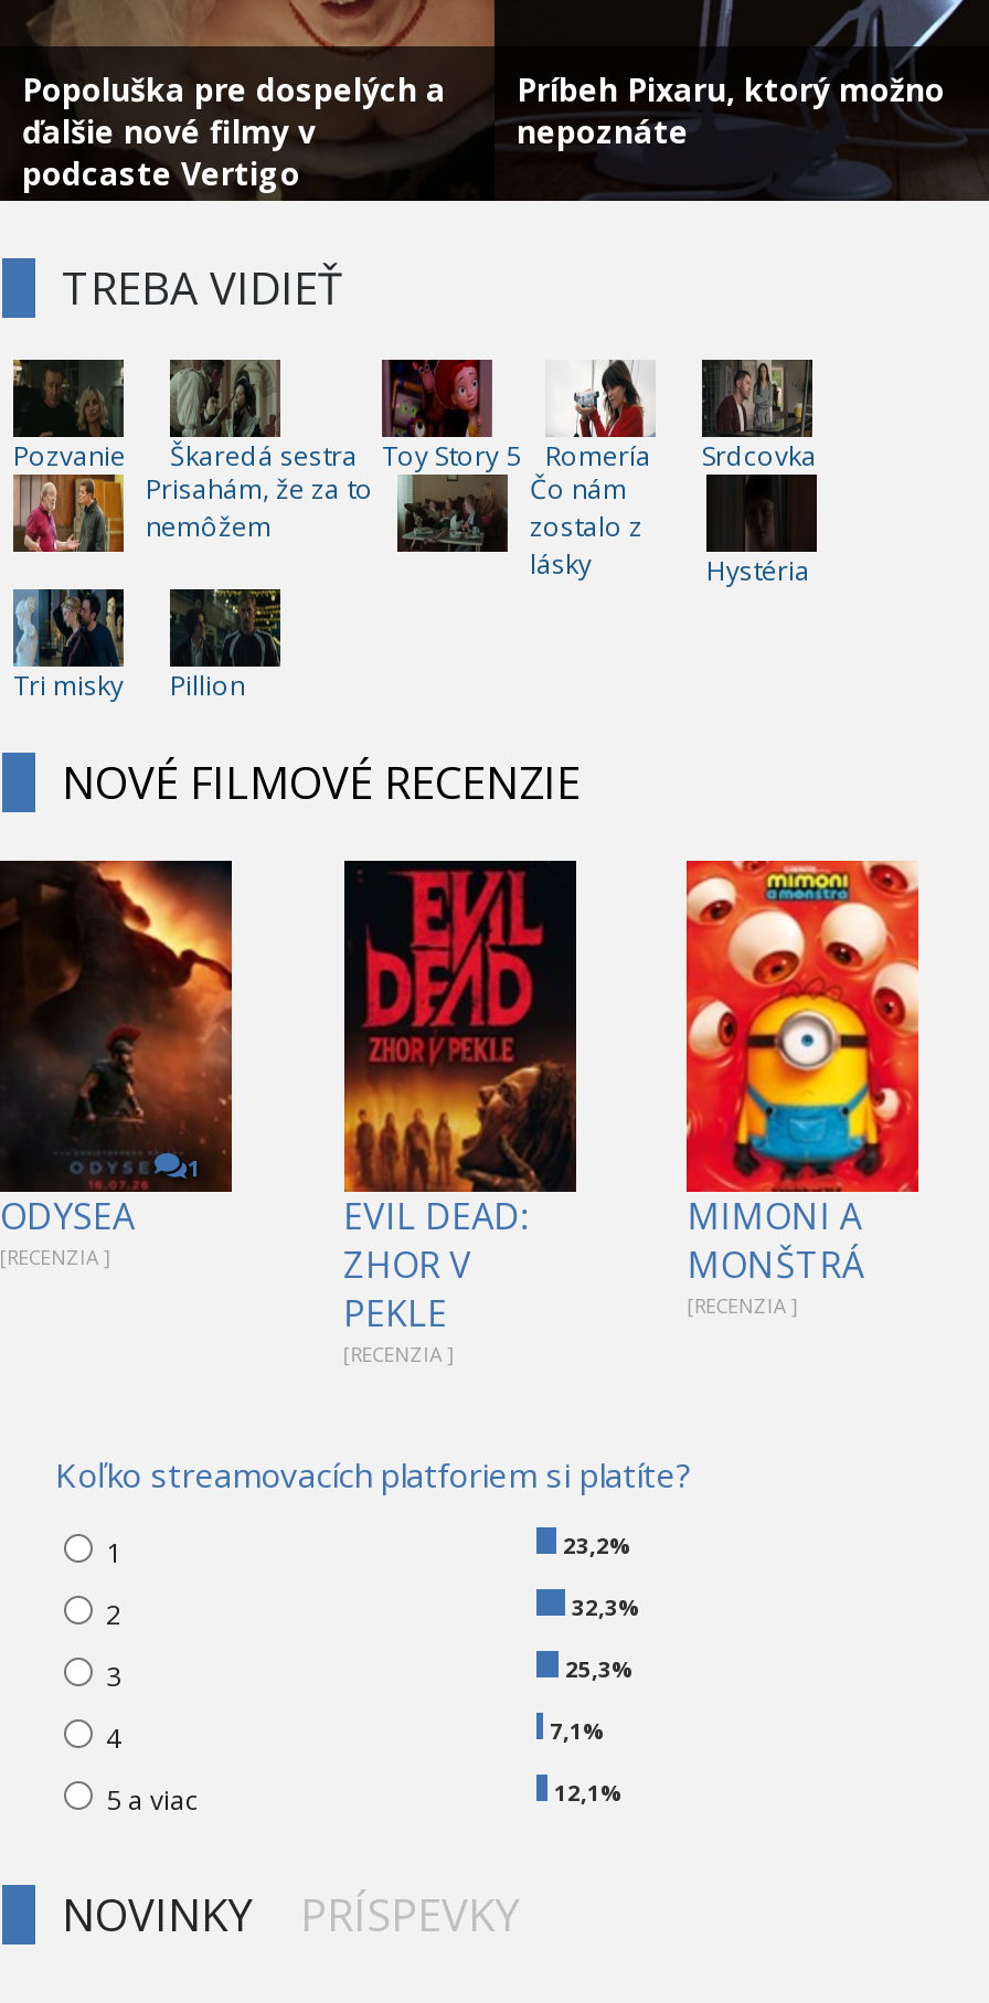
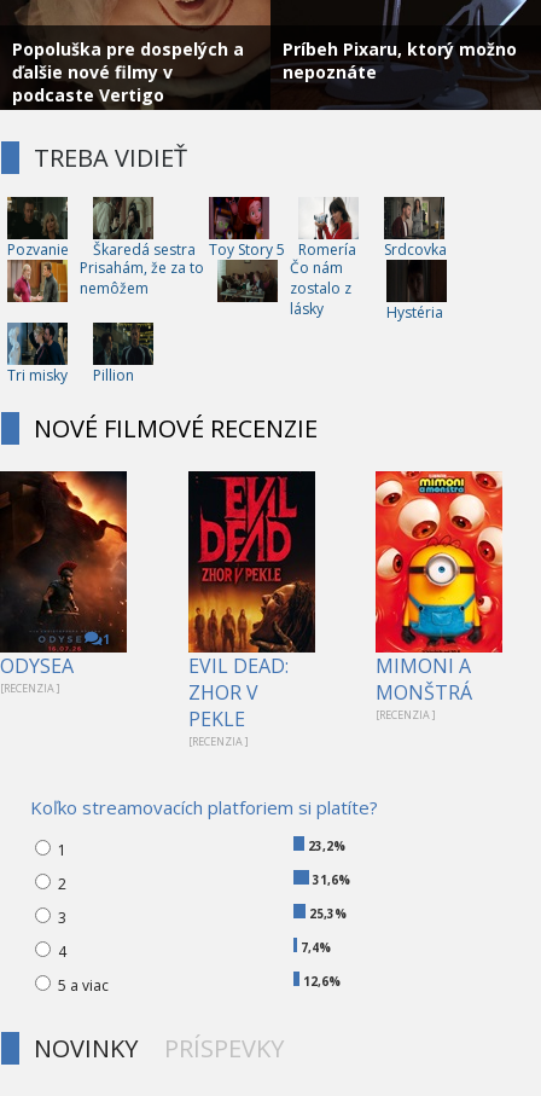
- 32,3%
+ 31,6%

- 7,1%
+ 7,4%

- 12,1%
+ 12,6%
